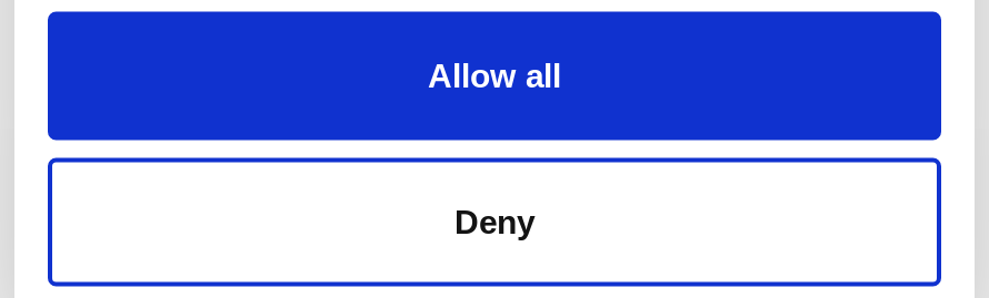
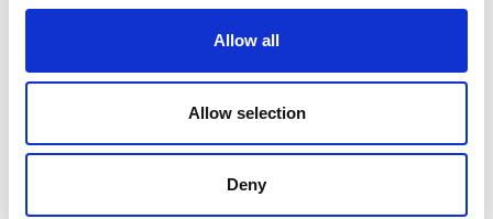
+ Allow selection
